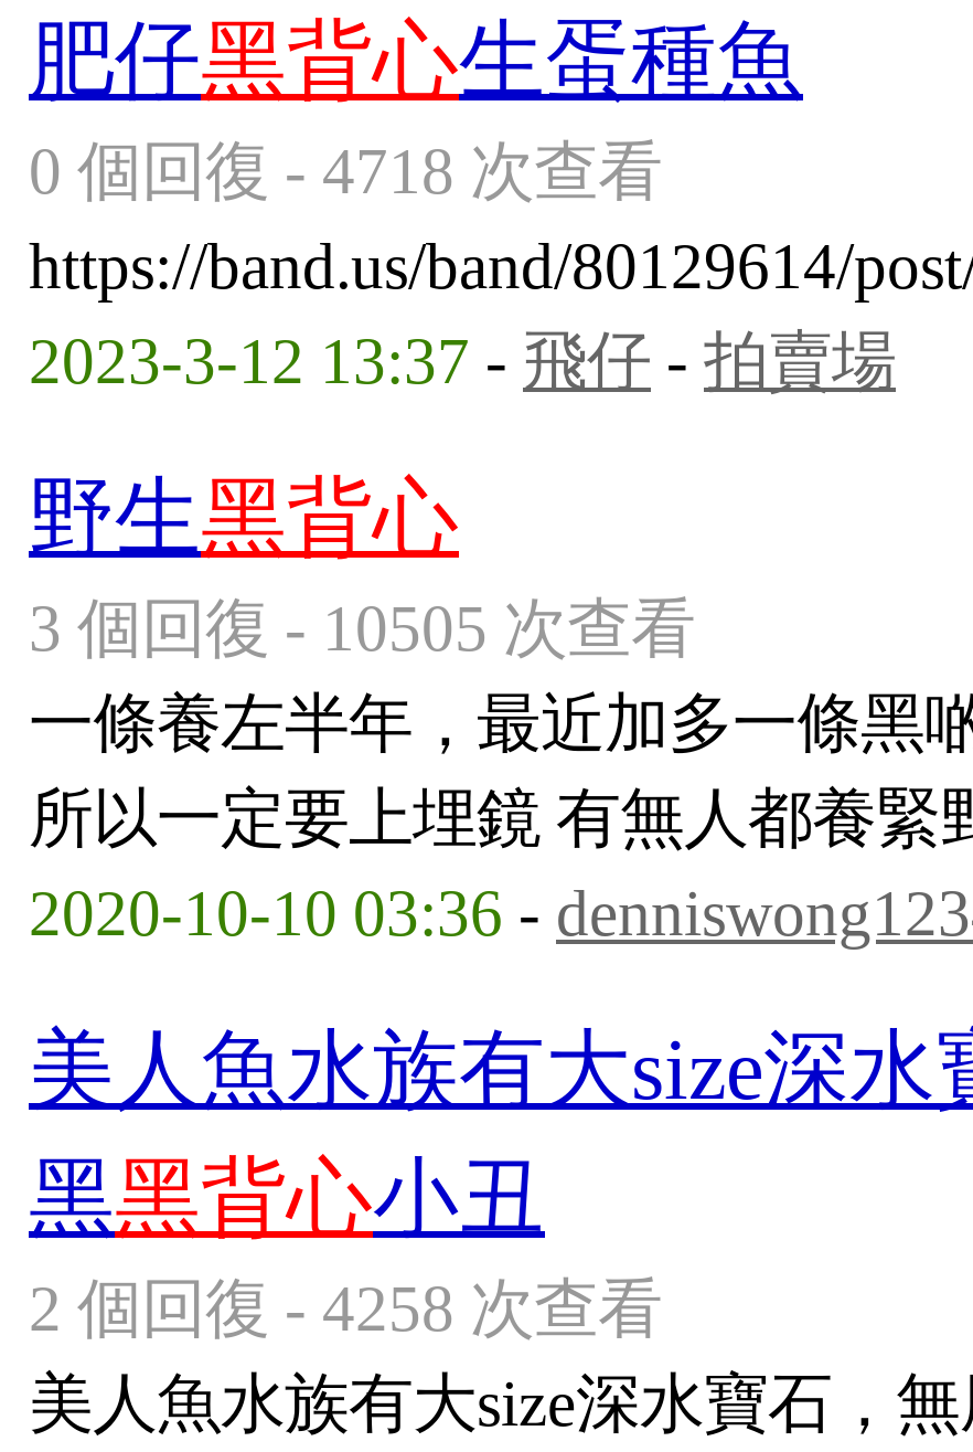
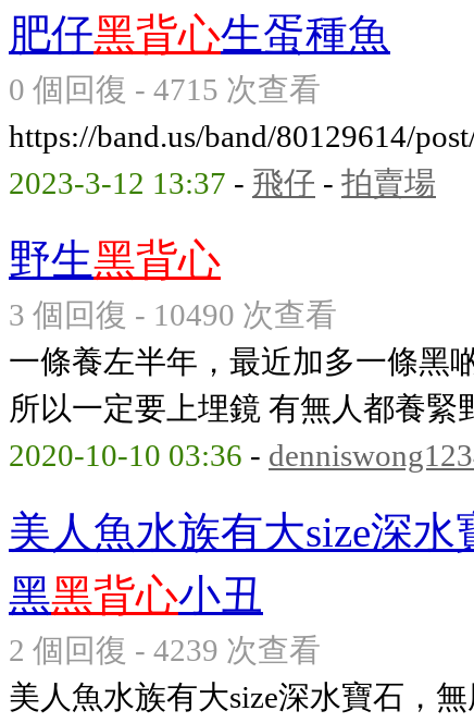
- 0 個回復 - 4718 次查看
+ 0 個回復 - 4715 次查看

- 3 個回復 - 10505 次查看
+ 3 個回復 - 10490 次查看

- 2 個回復 - 4258 次查看
+ 2 個回復 - 4239 次查看
